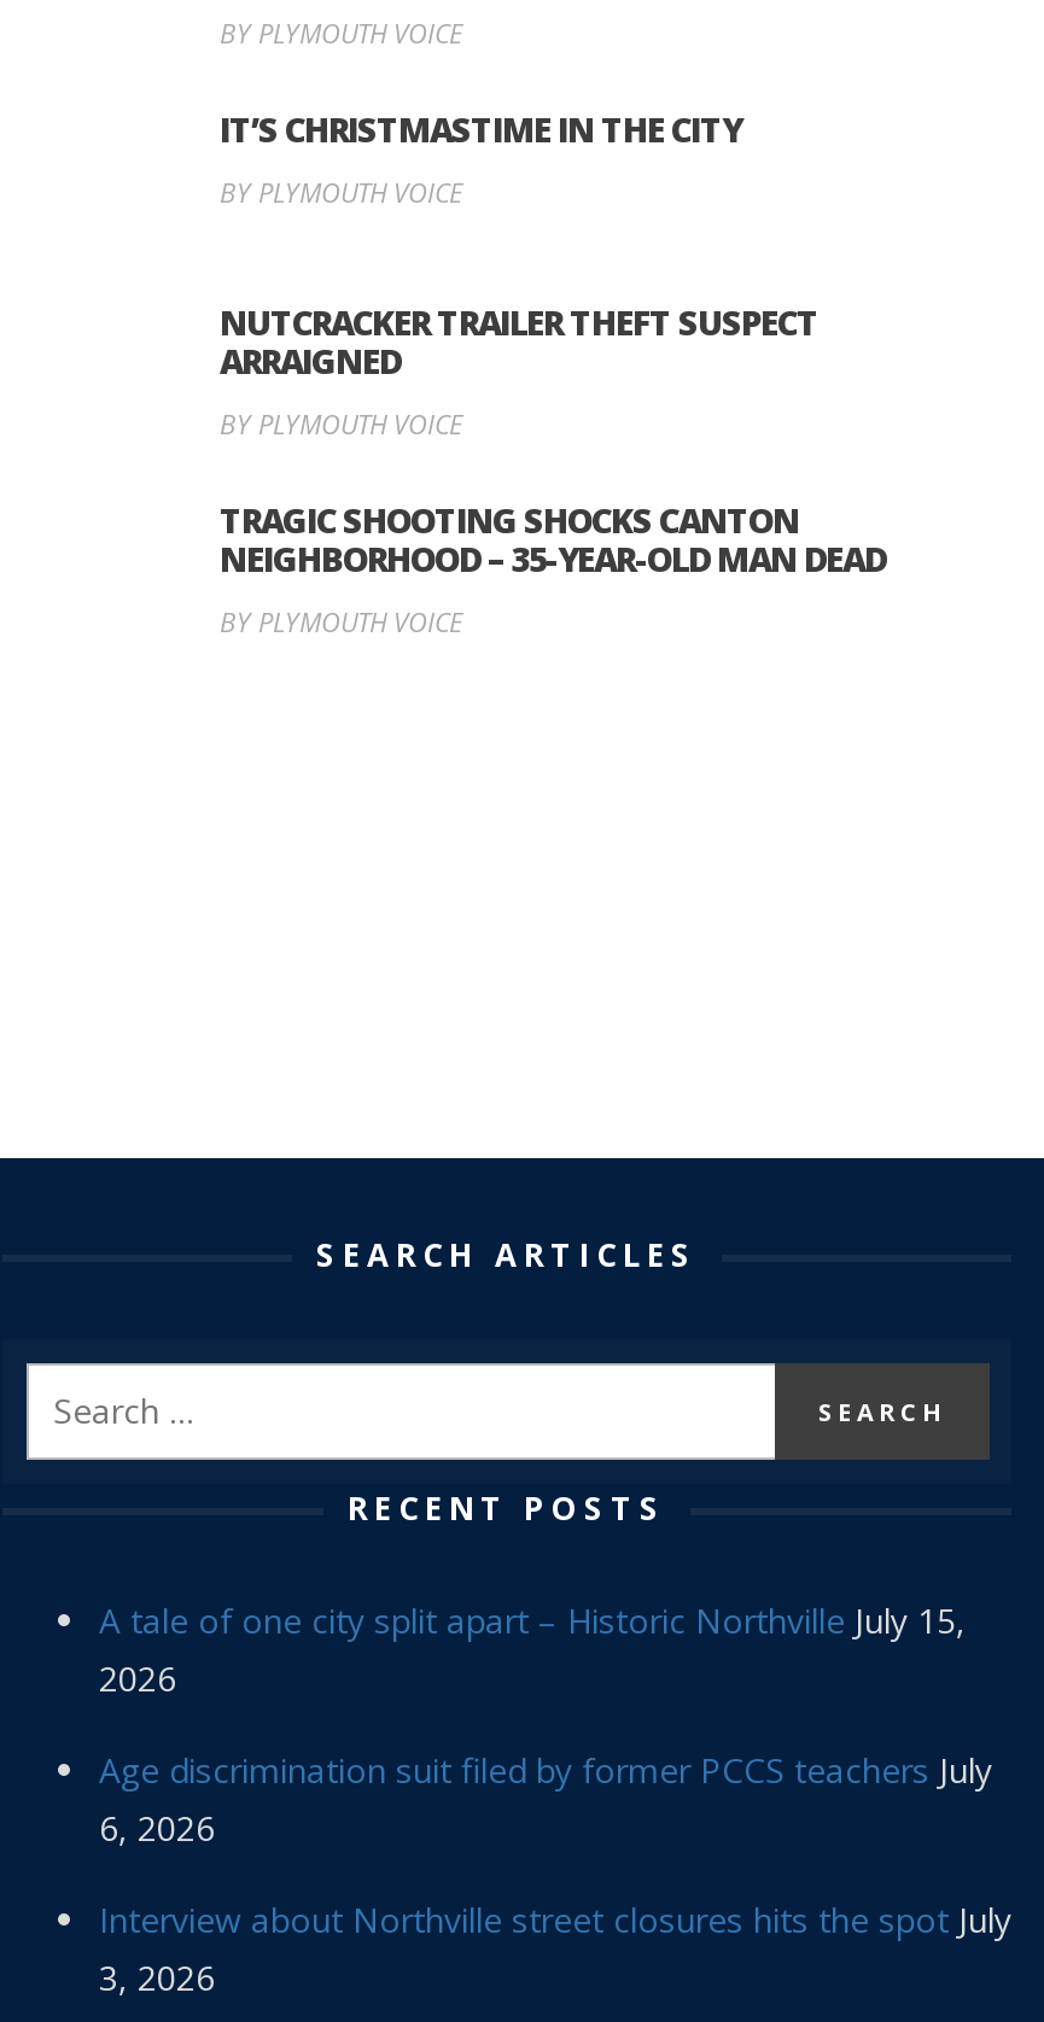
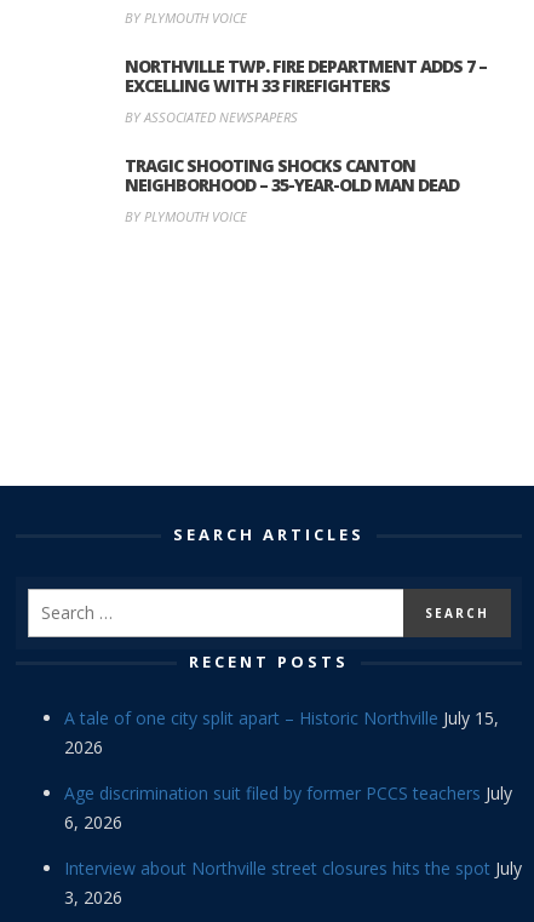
- IT’S CHRISTMASTIME IN THE CITY
- BY PLYMOUTH VOICE
- NUTCRACKER TRAILER THEFT SUSPECT
- ARRAIGNED
- BY PLYMOUTH VOICE
+ NORTHVILLE TWP. FIRE DEPARTMENT ADDS 7 –
+ EXCELLING WITH 33 FIREFIGHTERS
+ BY ASSOCIATED NEWSPAPERS
